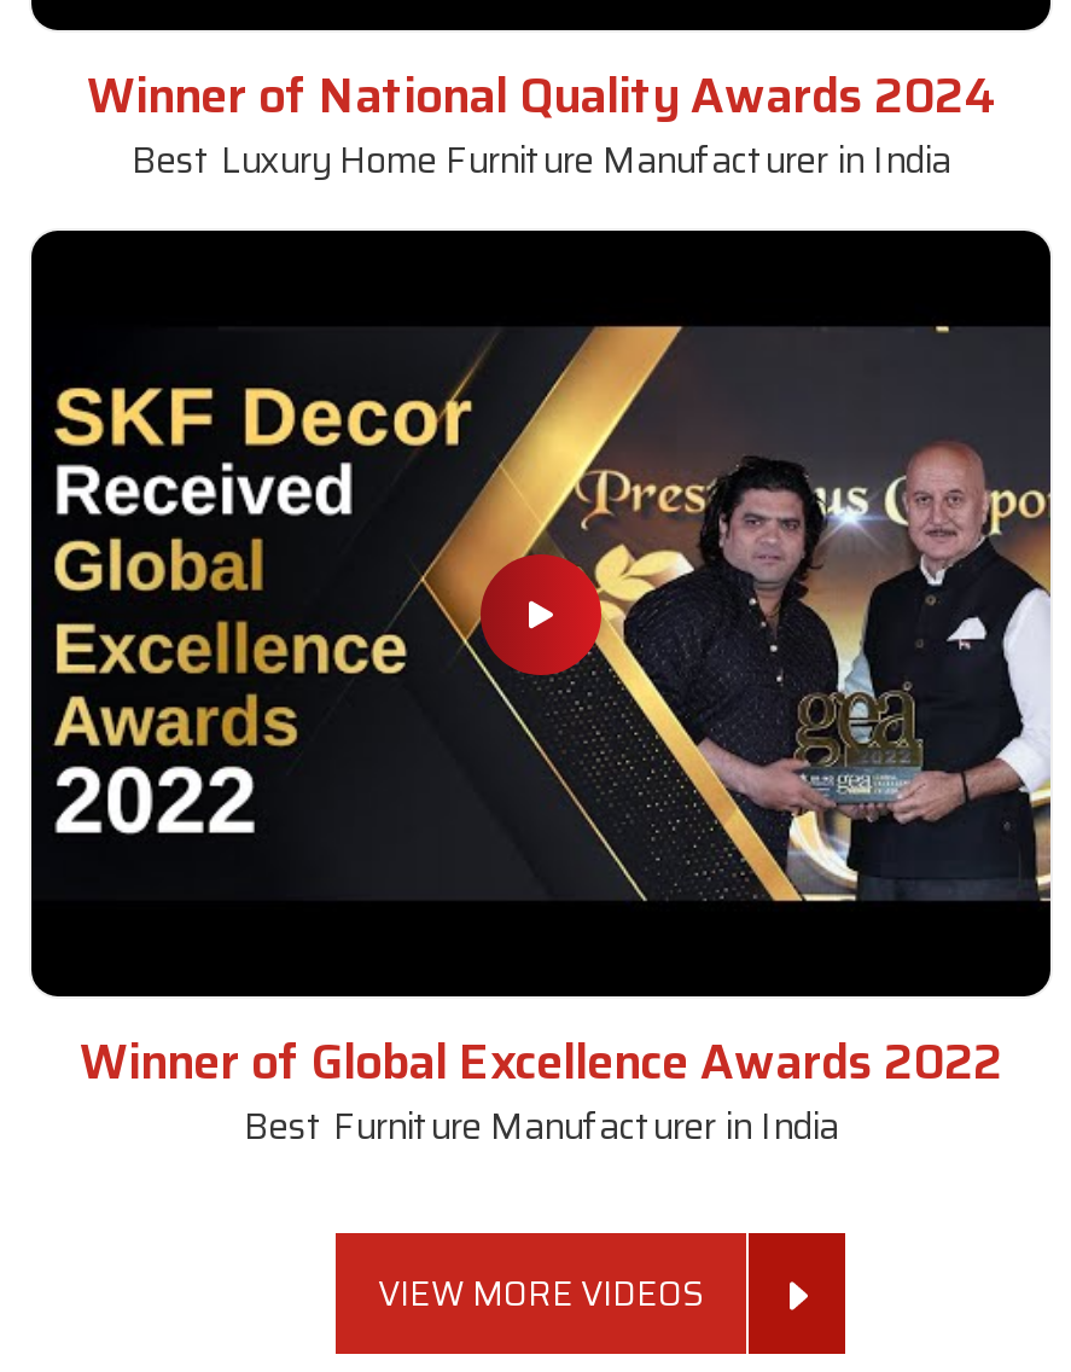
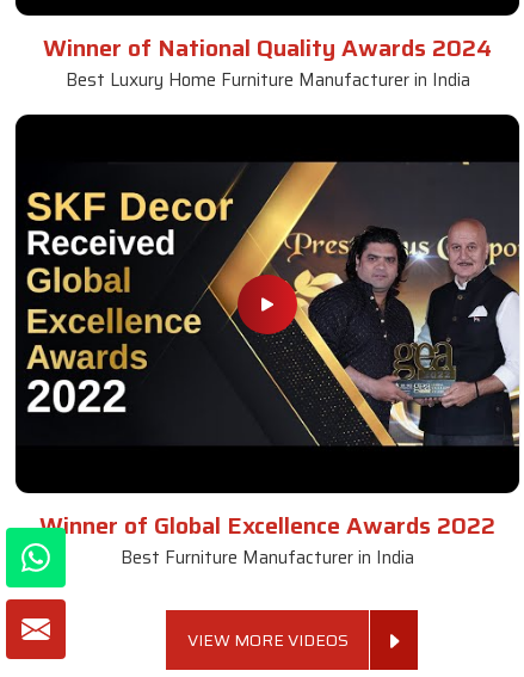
+ [image]

+ [image]
